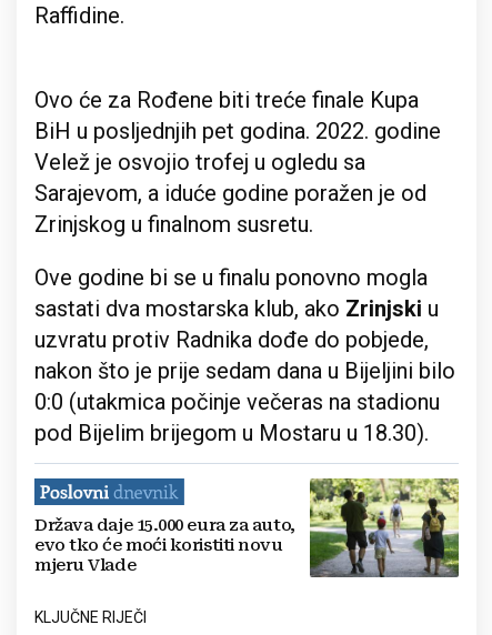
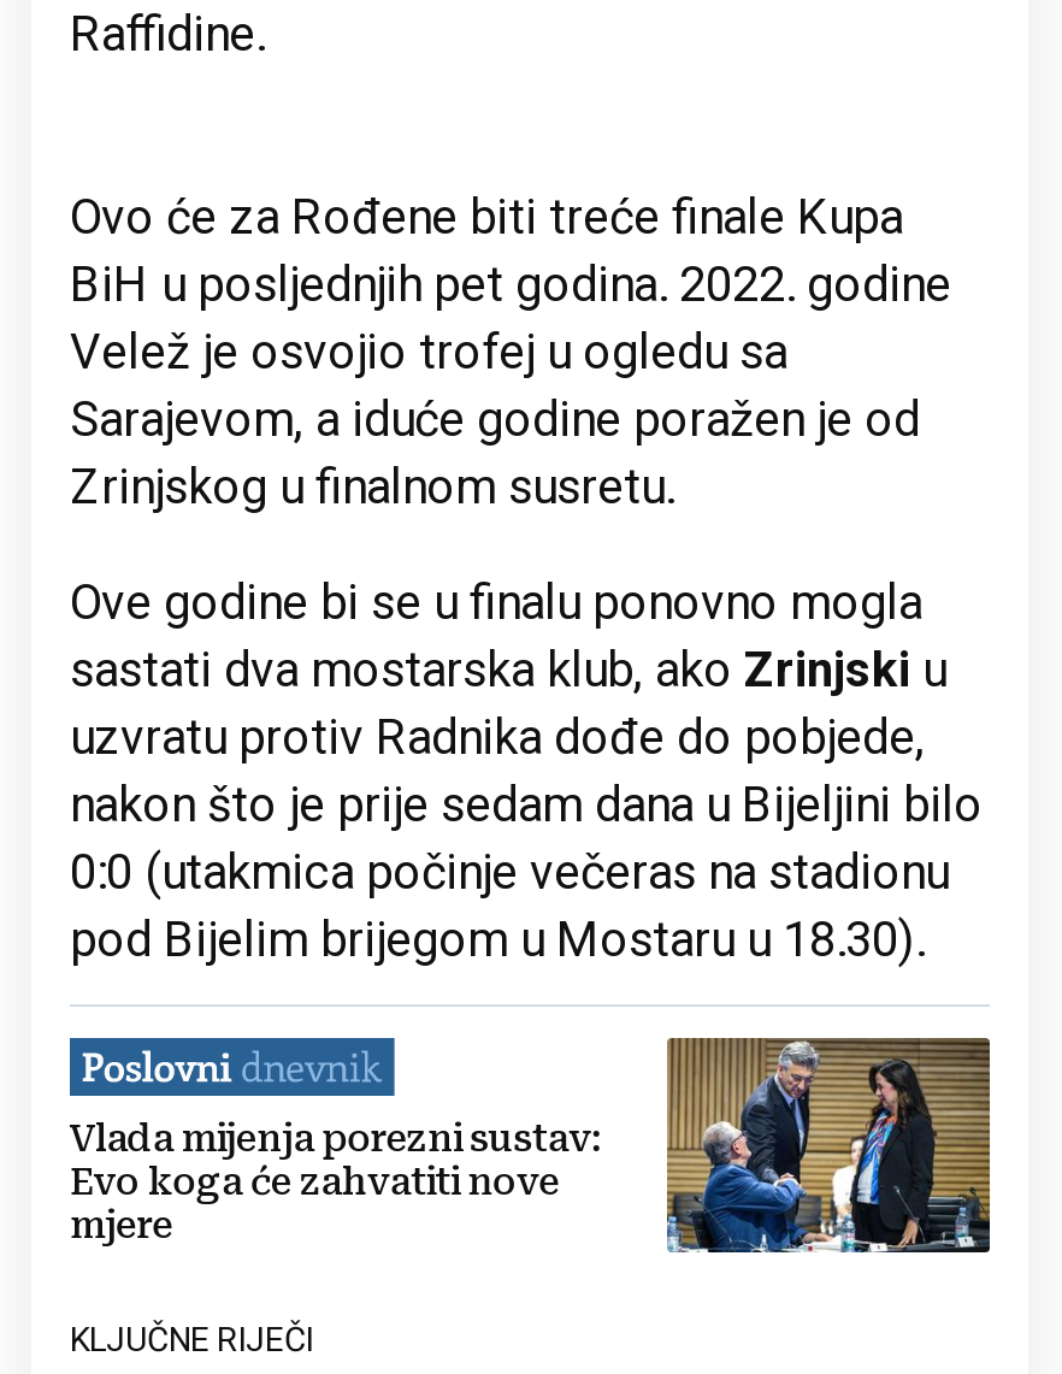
- [image]
- Država daje 15.000 eura za auto,
- evo tko će moći koristiti novu
- mjeru Vlade
+ [image]
+ Vlada mijenja porezni sustav:
+ Evo koga će zahvatiti nove
+ mjere
